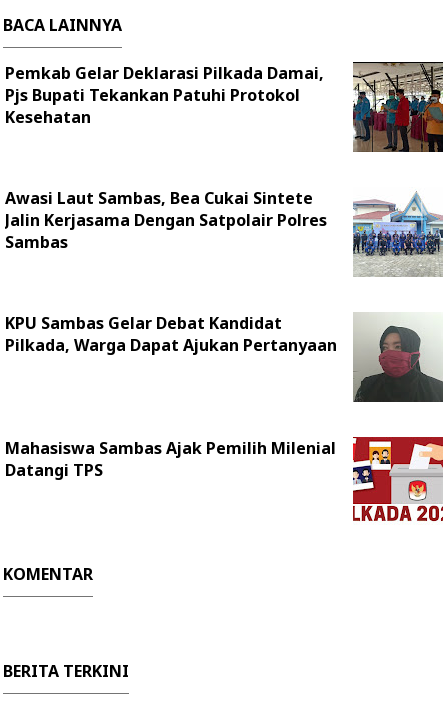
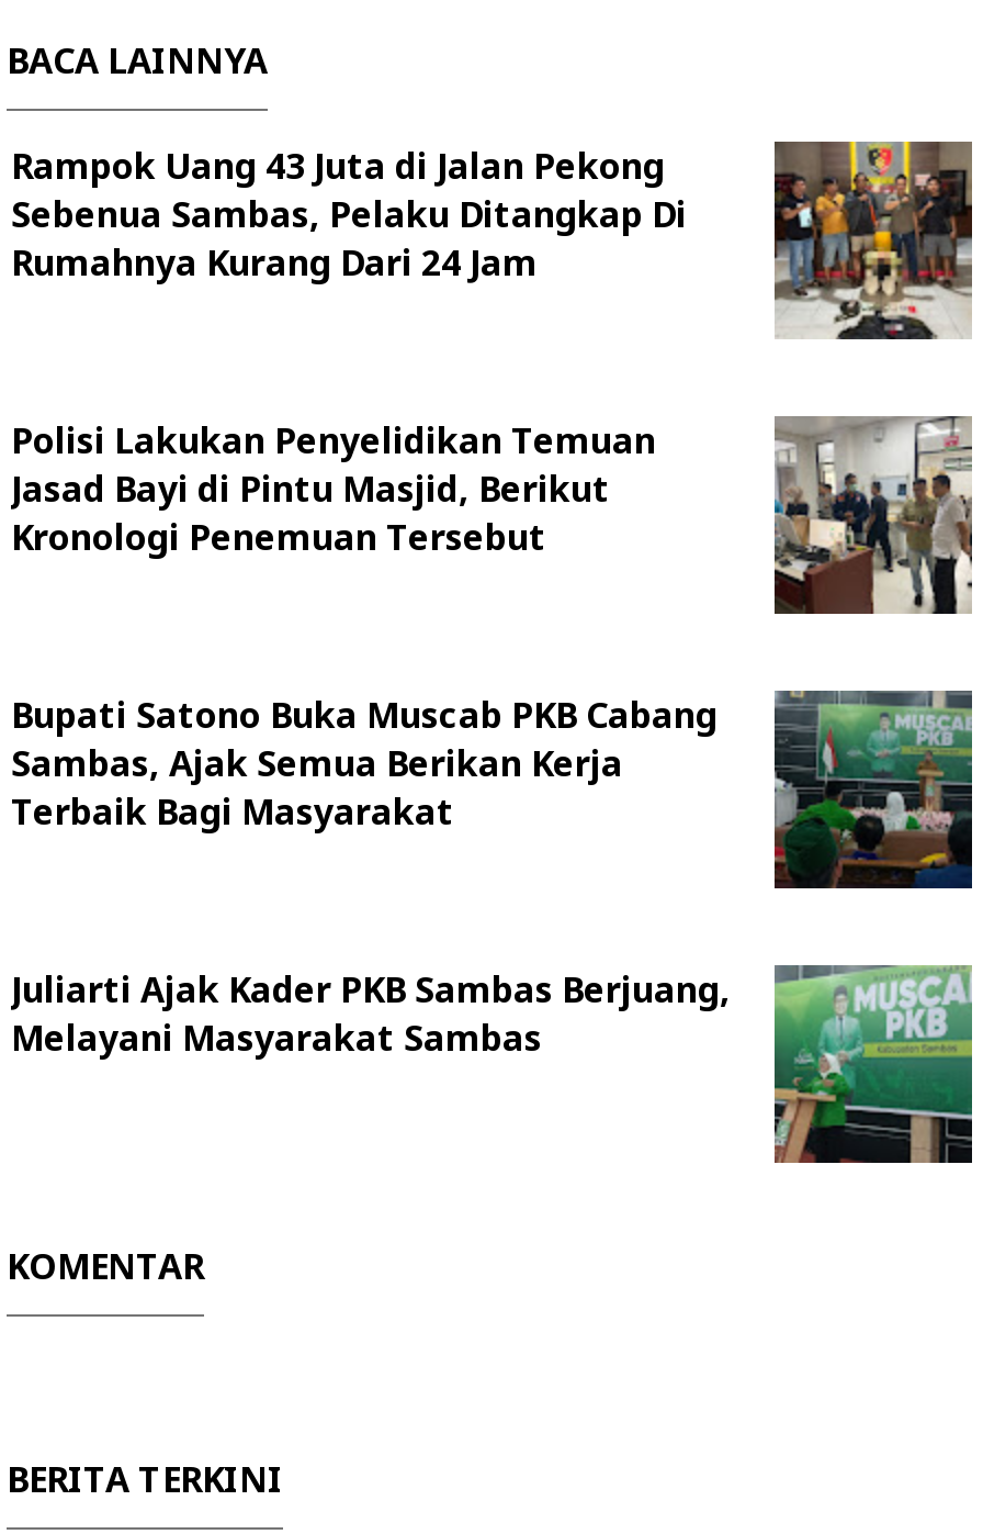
- [image]
- Pemkab Gelar Deklarasi Pilkada Damai,
- Pjs Bupati Tekankan Patuhi Protokol
- Kesehatan
+ [image]
+ Rampok Uang 43 Juta di Jalan Pekong
+ Sebenua Sambas, Pelaku Ditangkap Di
+ Rumahnya Kurang Dari 24 Jam

- Awasi Laut Sambas, Bea Cukai Sintete
- Jalin Kerjasama Dengan Satpolair Polres
- Sambas
+ Polisi Lakukan Penyelidikan Temuan
+ Jasad Bayi di Pintu Masjid, Berikut
+ Kronologi Penemuan Tersebut

- [image]
+ [image]

- [image]
- KPU Sambas Gelar Debat Kandidat
- Pilkada, Warga Dapat Ajukan Pertanyaan
+ [image]
+ Bupati Satono Buka Muscab PKB Cabang
+ Sambas, Ajak Semua Berikan Kerja
+ Terbaik Bagi Masyarakat

- [image]
- Mahasiswa Sambas Ajak Pemilih Milenial
- Datangi TPS
+ [image]
+ Juliarti Ajak Kader PKB Sambas Berjuang,
+ Melayani Masyarakat Sambas
